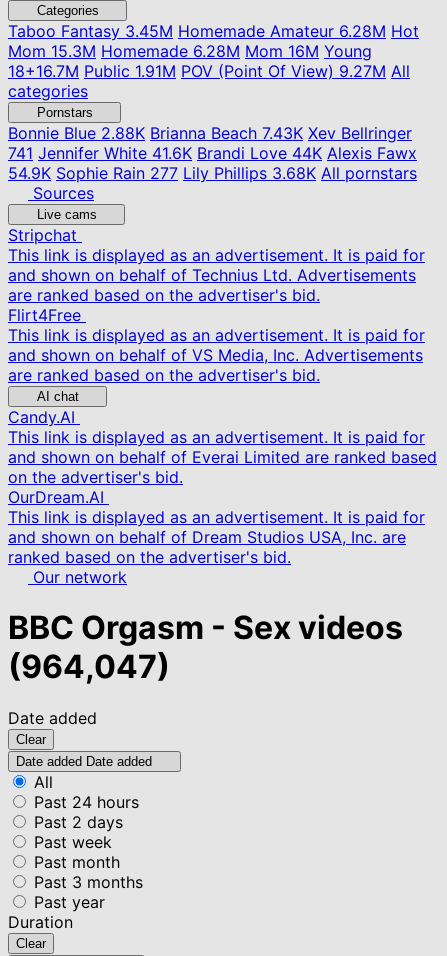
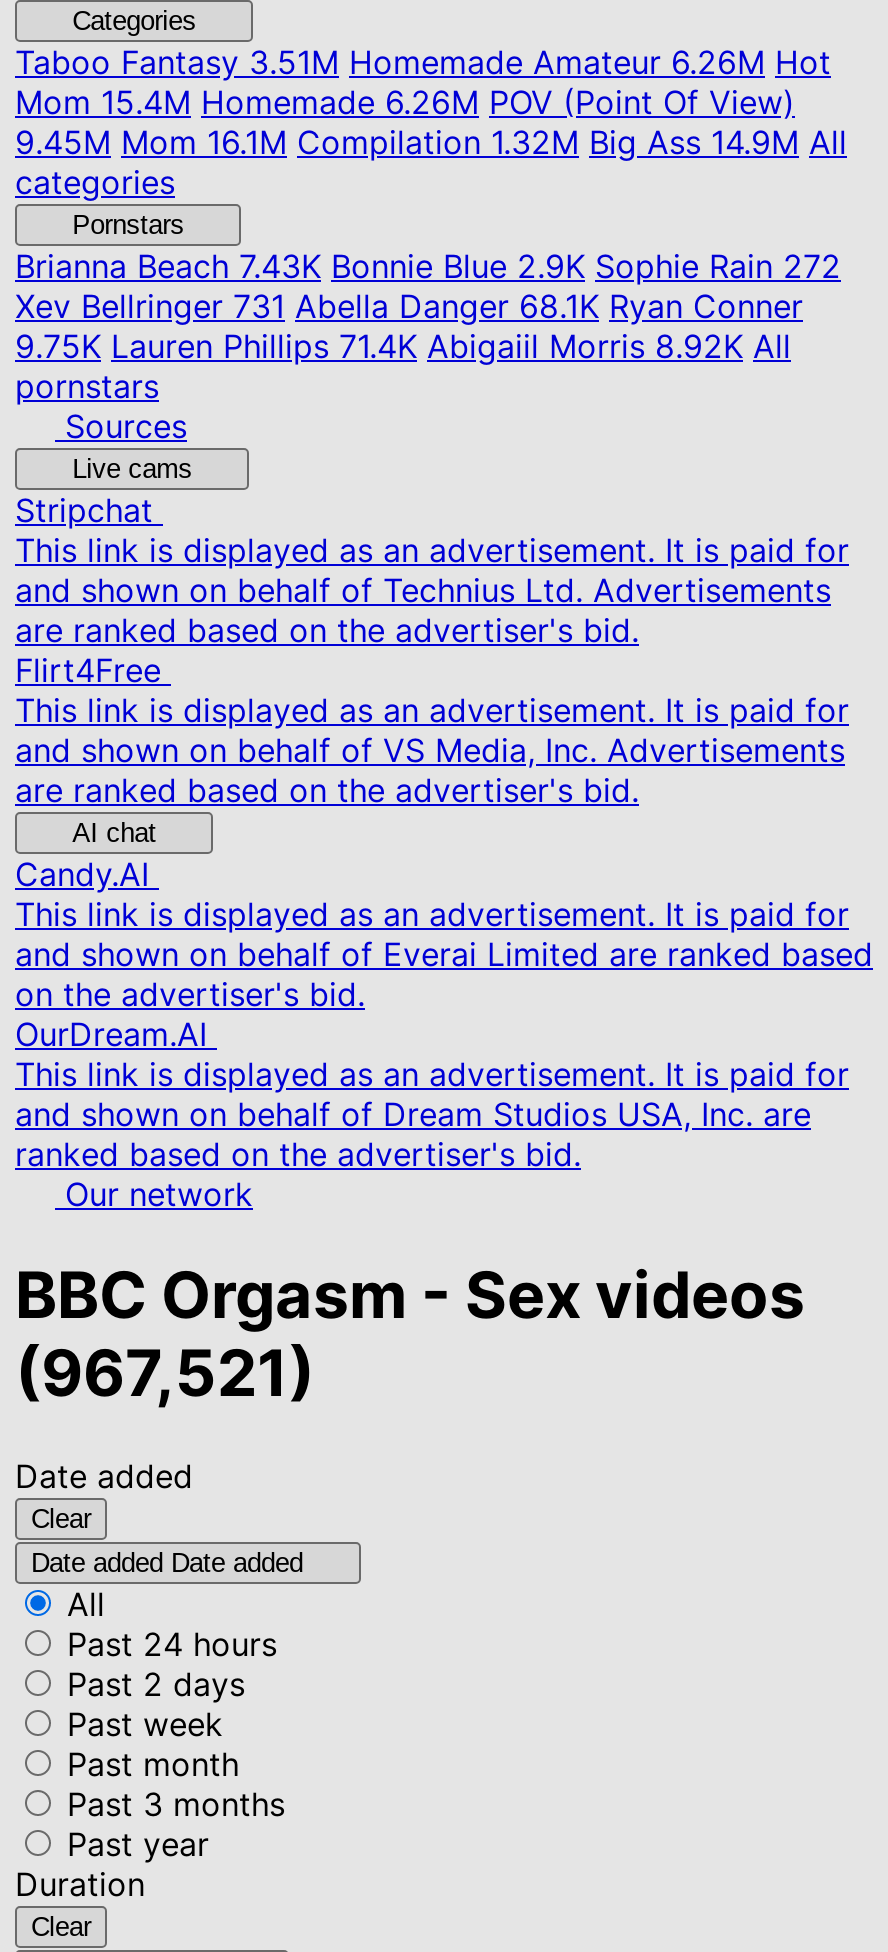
- Taboo Fantasy3.45M Homemade Amateur 6.28M Hot
- Mom 15.3M Homemade 6.28M Mom 16M Young
- 18+16.7M Public 1.91M POV (Point Of View) 9.27M All
+ Taboo Fantasy3.51M Homemade Amateur 6.26M Hot
+ Mom 15.4M Homemade 6.26M POV (Point Of View)
+ 9.45M Mom 16.1M Compilation 1.32M Big Ass 14.9M All

- Bonnie Blue2.88K Brianna Beach 7.43K Xev Bellringer
- 741 Jennifer White 41.6K Brandi Love 44K Alexis Fawx
- 54.9K Sophie Rain 277 Lily Phillips 3.68K All pornstars
+ Brianna Beach7.43K Bonnie Blue 2.9K Sophie Rain 272
+ Xev Bellringer 731 Abella Danger 68.1K Ryan Conner
+ 9.75K Lauren Phillips 71.4K Abigaiil Morris 8.92K All
+ pornstars

- (964,047)
+ (967,521)
